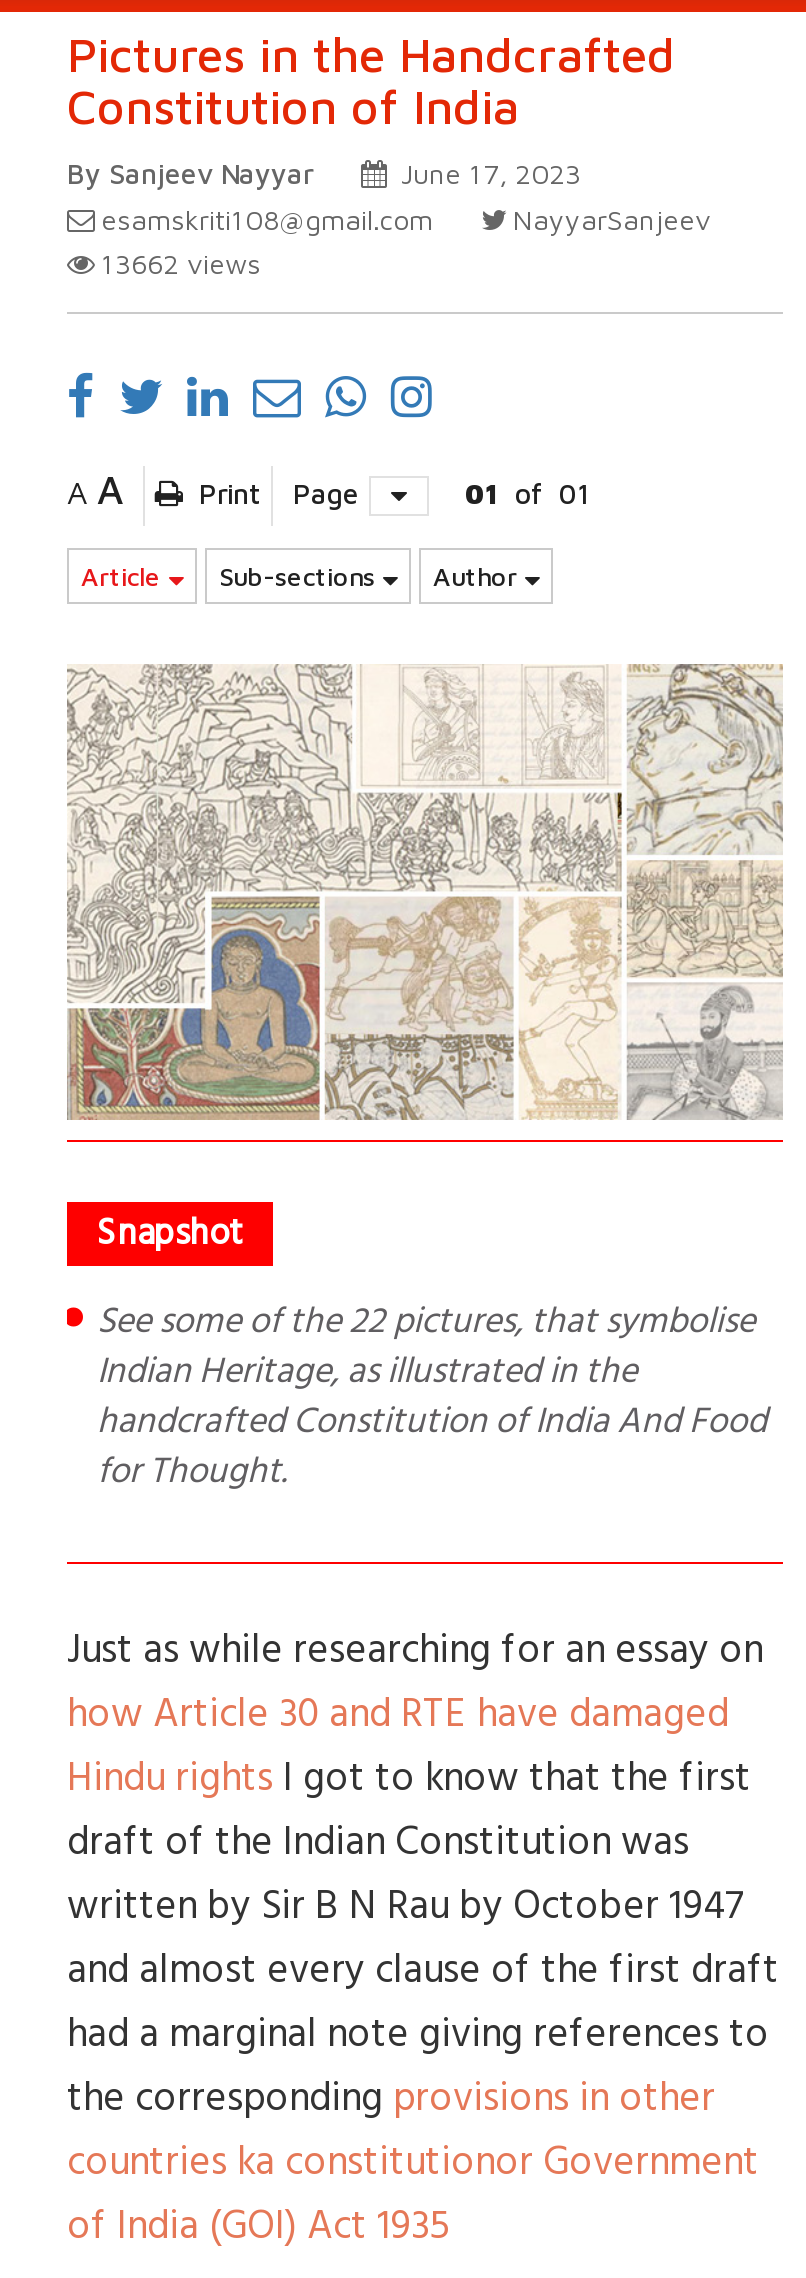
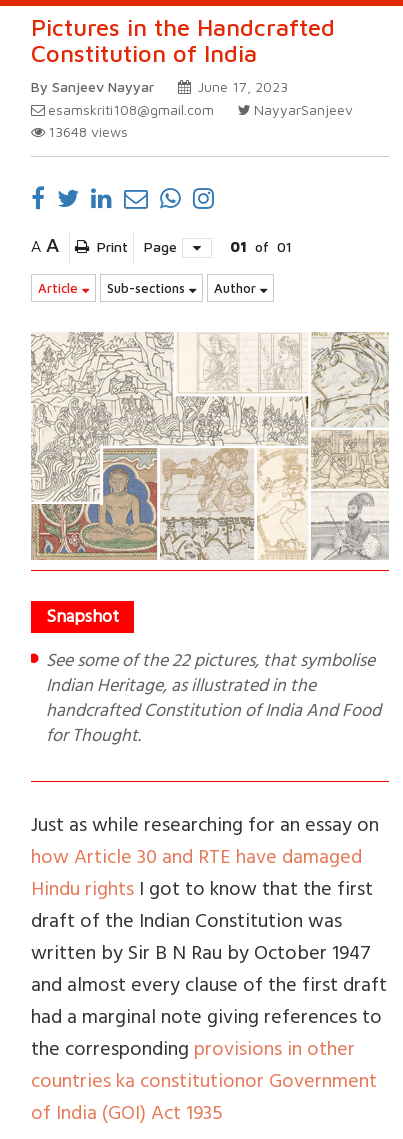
- 13662 views
+ 13648 views
